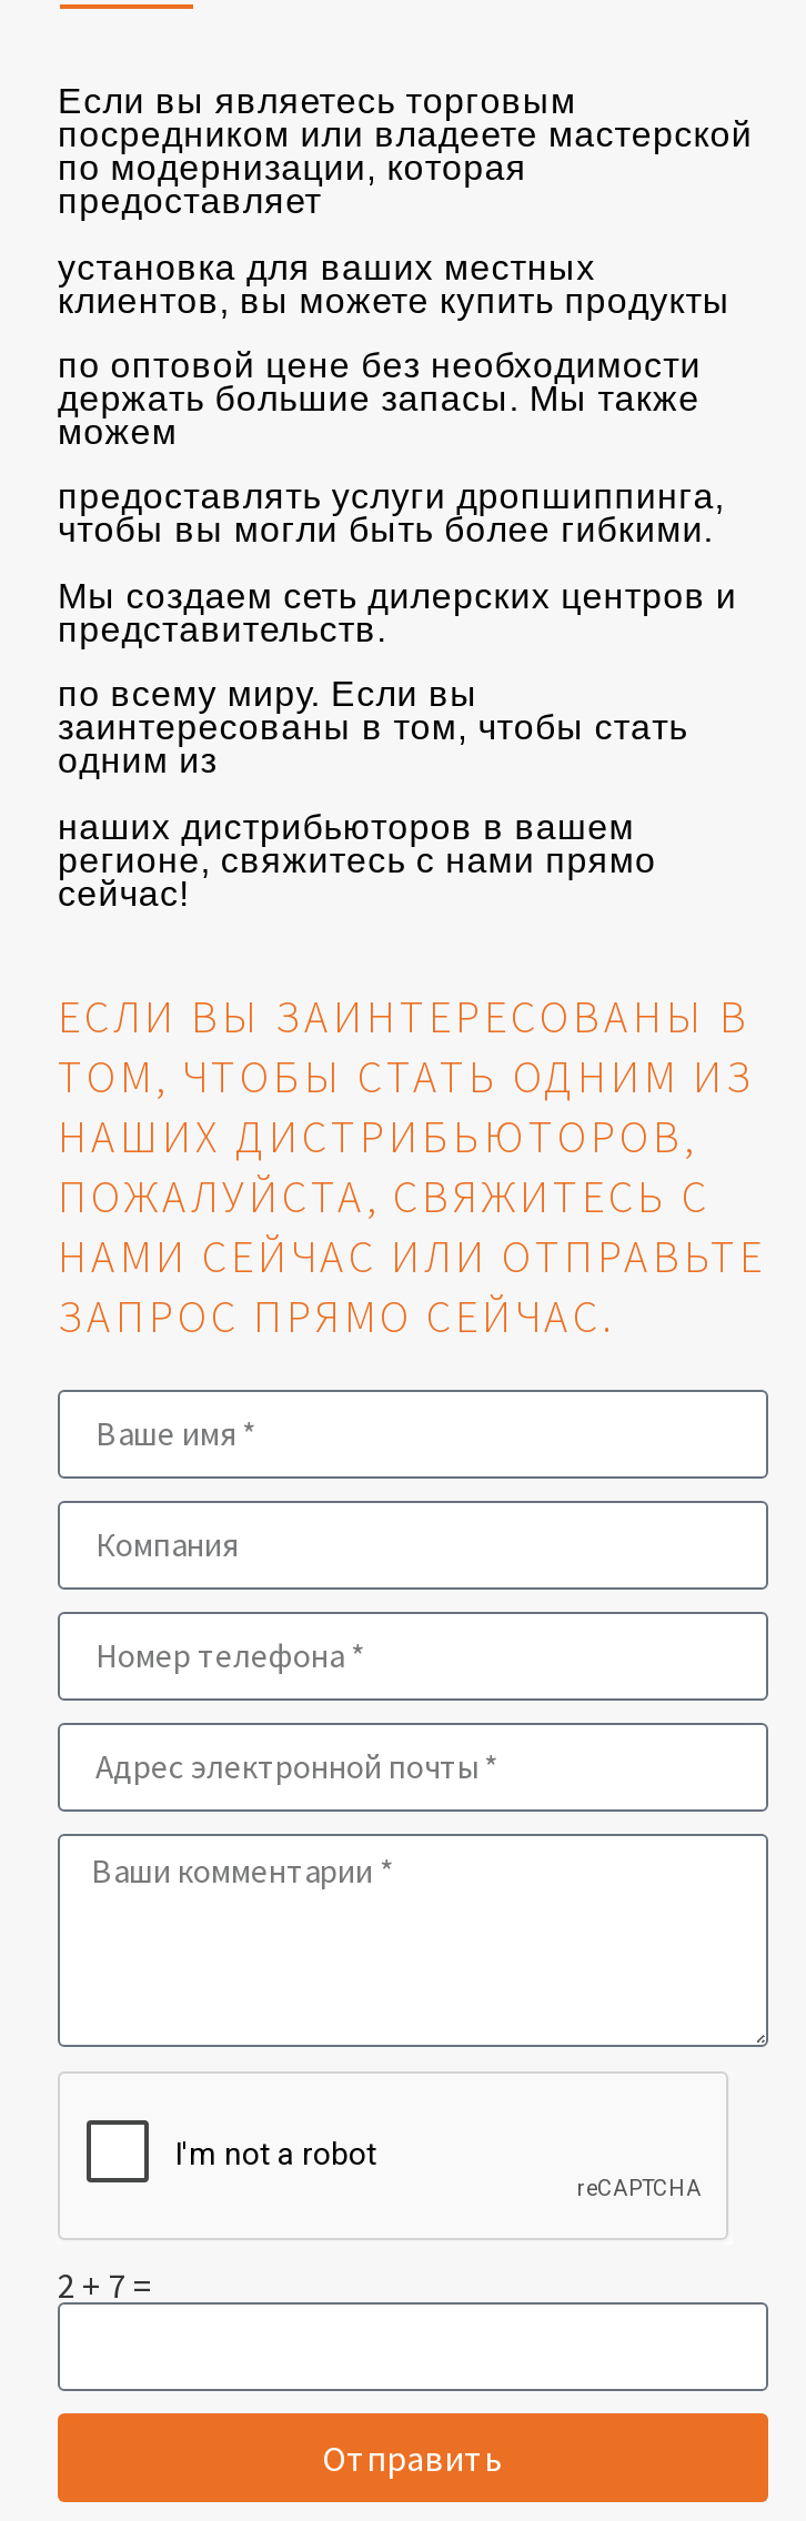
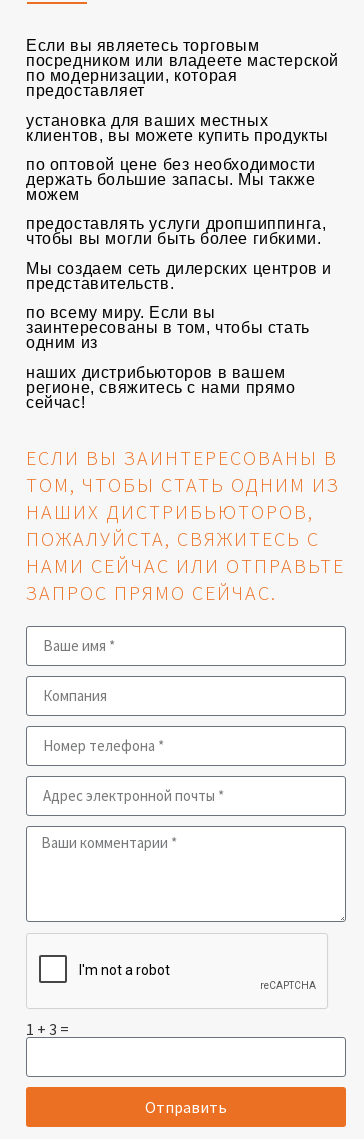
- 2 + 7 =
+ 1 + 3 =
